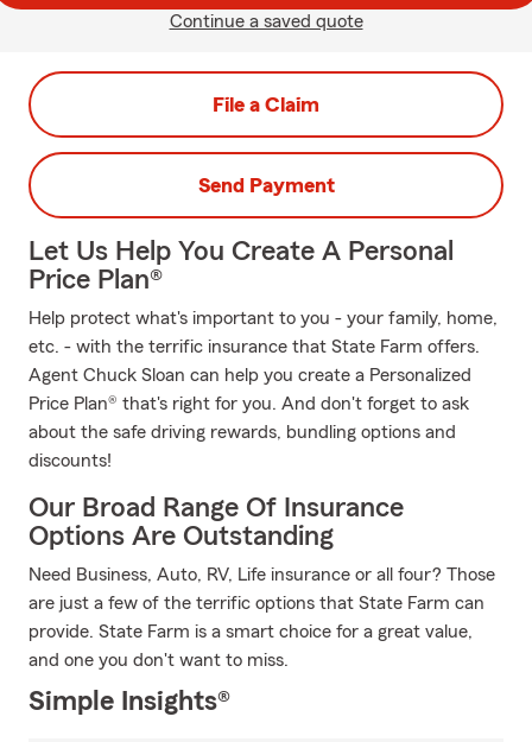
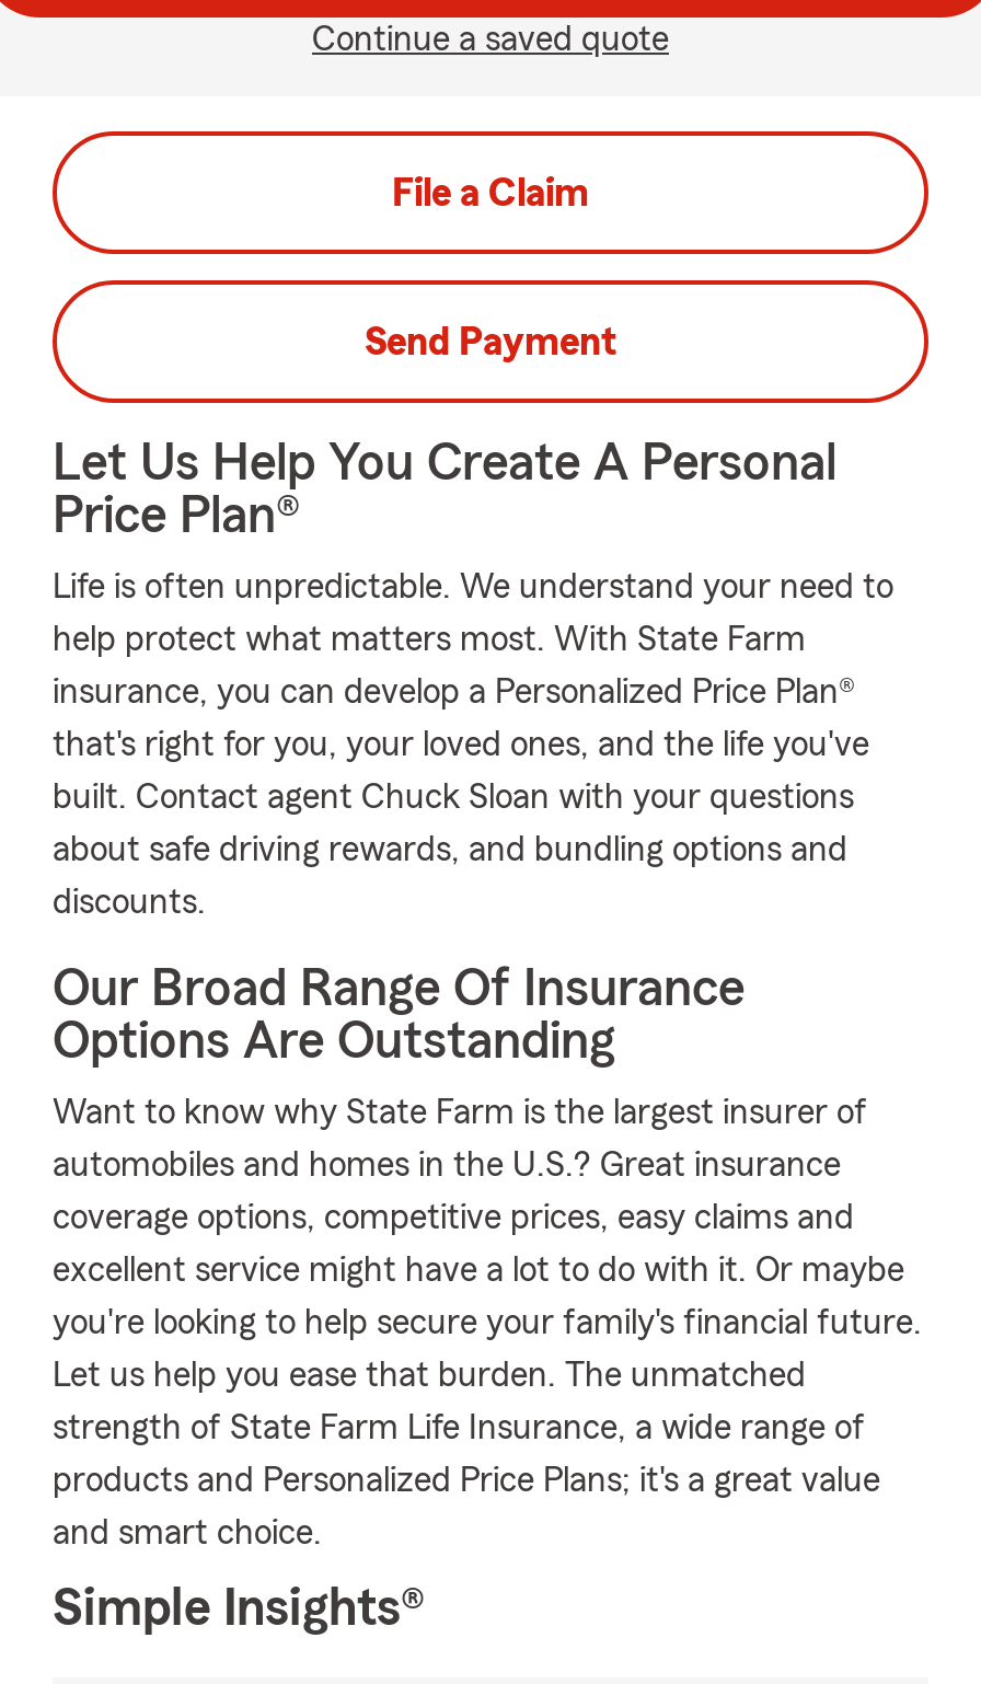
- Help protect what's important to you - your family, home,
- etc. - with the terrific insurance that State Farm offers.
- Agent Chuck Sloan can help you create a Personalized
- Price Plan® that's right for you. And don't forget to ask
- about the safe driving rewards, bundling options and
- discounts!
+ Life is often unpredictable. We understand your need to
+ help protect what matters most. With State Farm
+ insurance, you can develop a Personalized Price Plan®
+ that's right for you, your loved ones, and the life you've
+ built. Contact agent Chuck Sloan with your questions
+ about safe driving rewards, and bundling options and
+ discounts.

- Need Business, Auto, RV, Life insurance or all four? Those
- are just a few of the terrific options that State Farm can
- provide. State Farm is a smart choice for a great value,
- and one you don't want to miss.
+ Want to know why State Farm is the largest insurer of
+ automobiles and homes in the U.S.? Great insurance
+ coverage options, competitive prices, easy claims and
+ excellent service might have a lot to do with it. Or maybe
+ you're looking to help secure your family's financial future.
+ Let us help you ease that burden. The unmatched
+ strength of State Farm Life Insurance, a wide range of
+ products and Personalized Price Plans; it's a great value
+ and smart choice.
